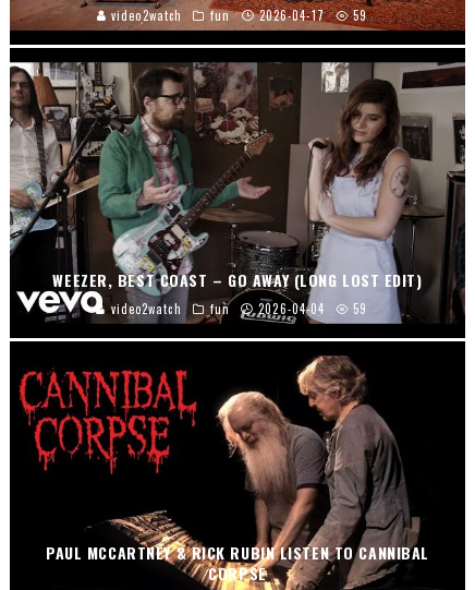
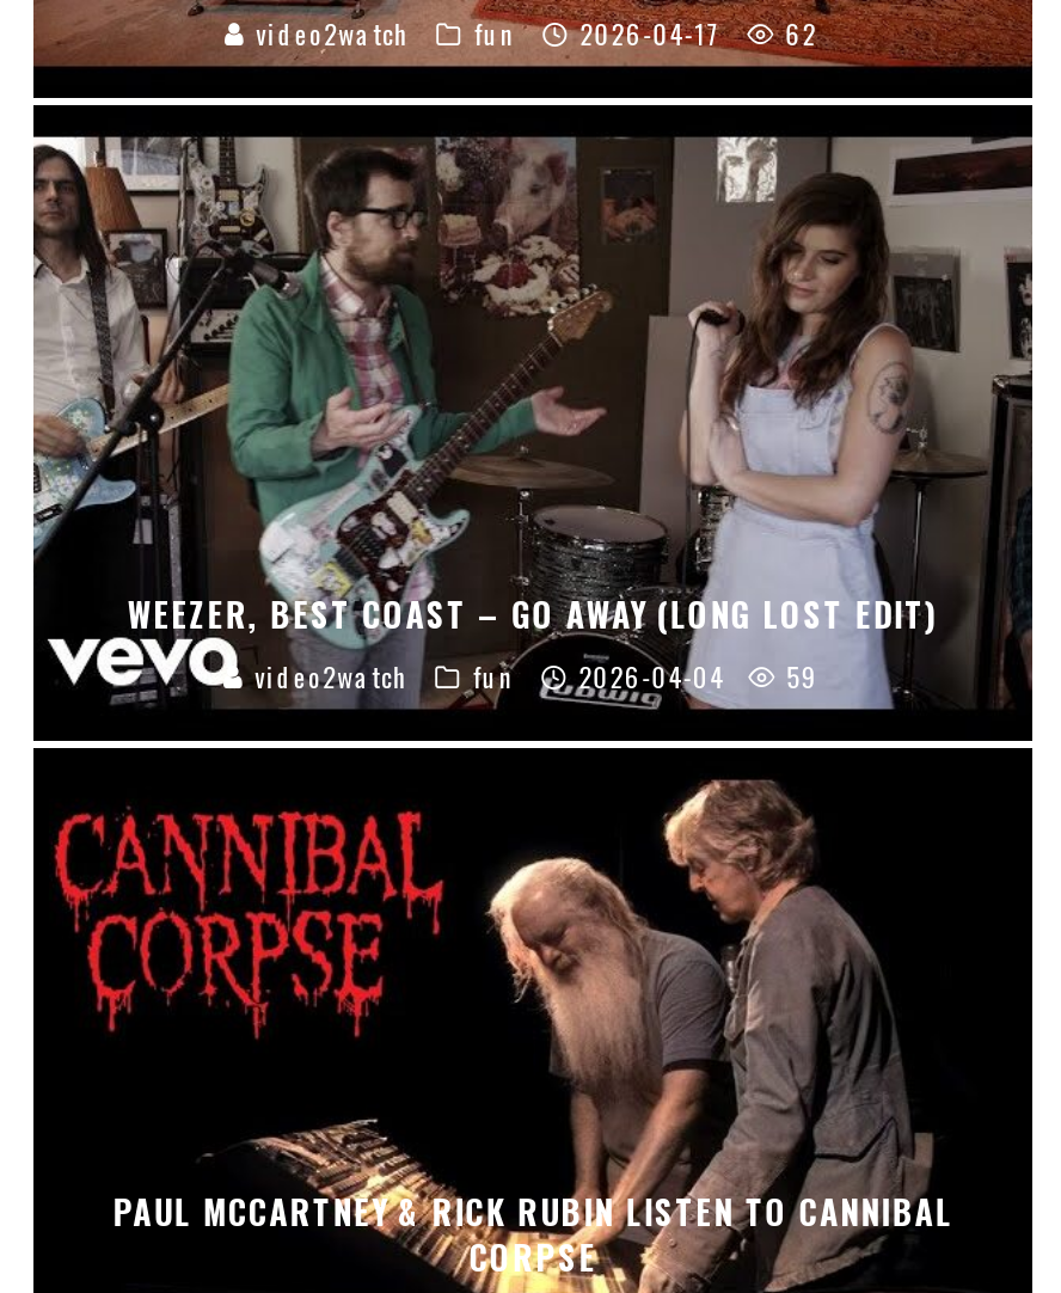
- video2watch fun 2026-04-17 59
+ video2watch fun 2026-04-17 62
